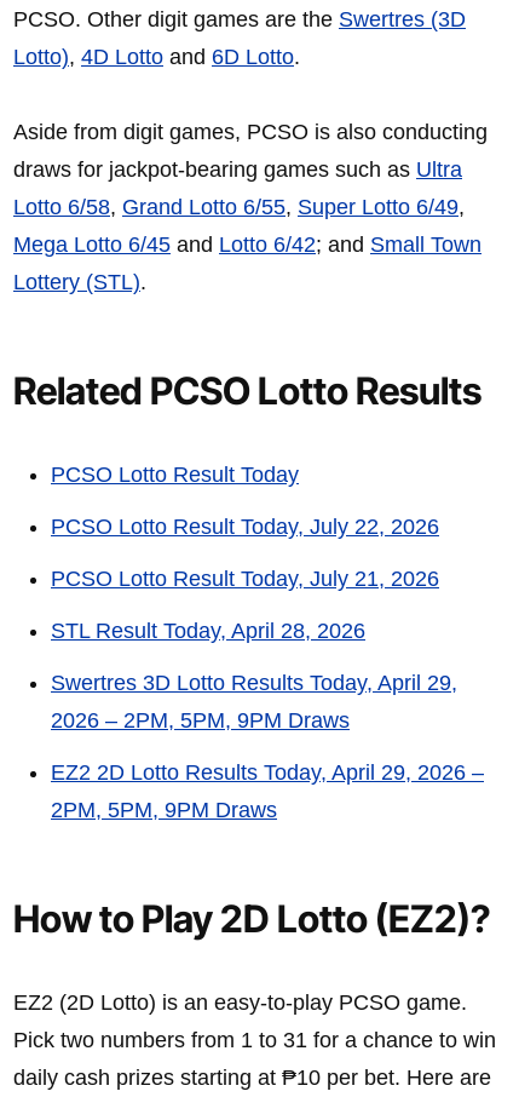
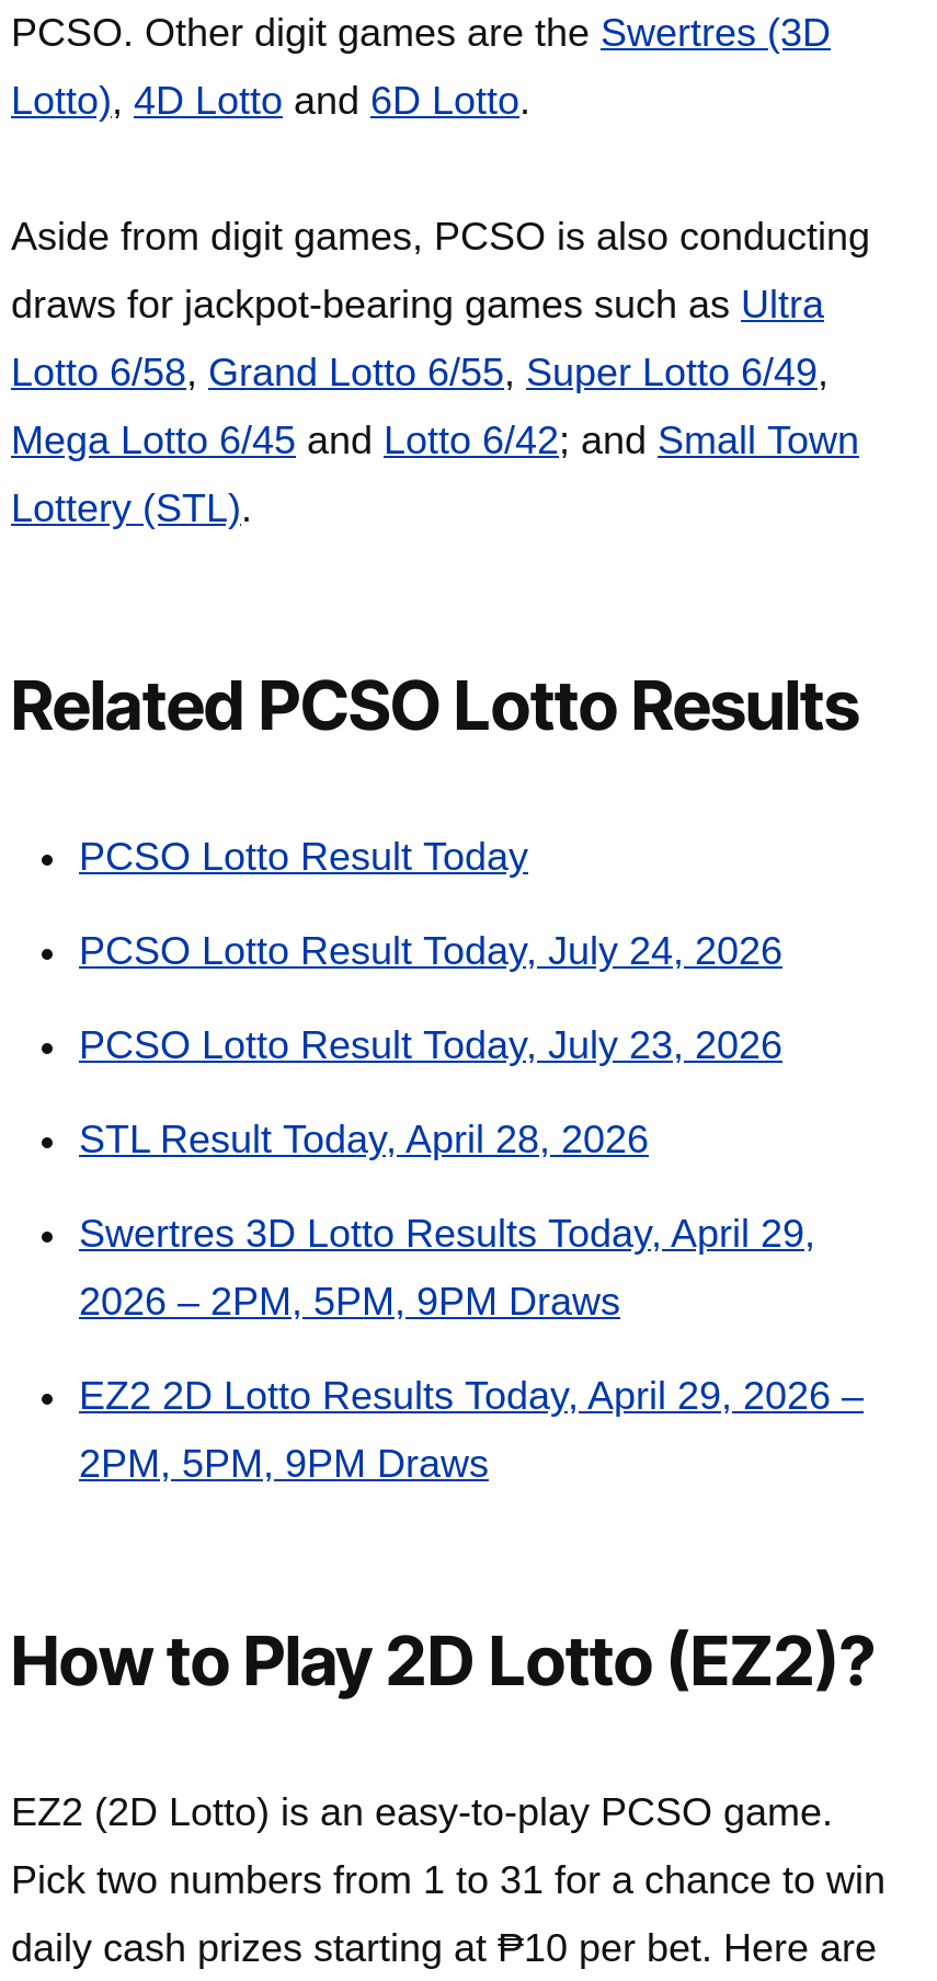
- PCSO Lotto Result Today, July 22, 2026
+ PCSO Lotto Result Today, July 24, 2026

- PCSO Lotto Result Today, July 21, 2026
+ PCSO Lotto Result Today, July 23, 2026
